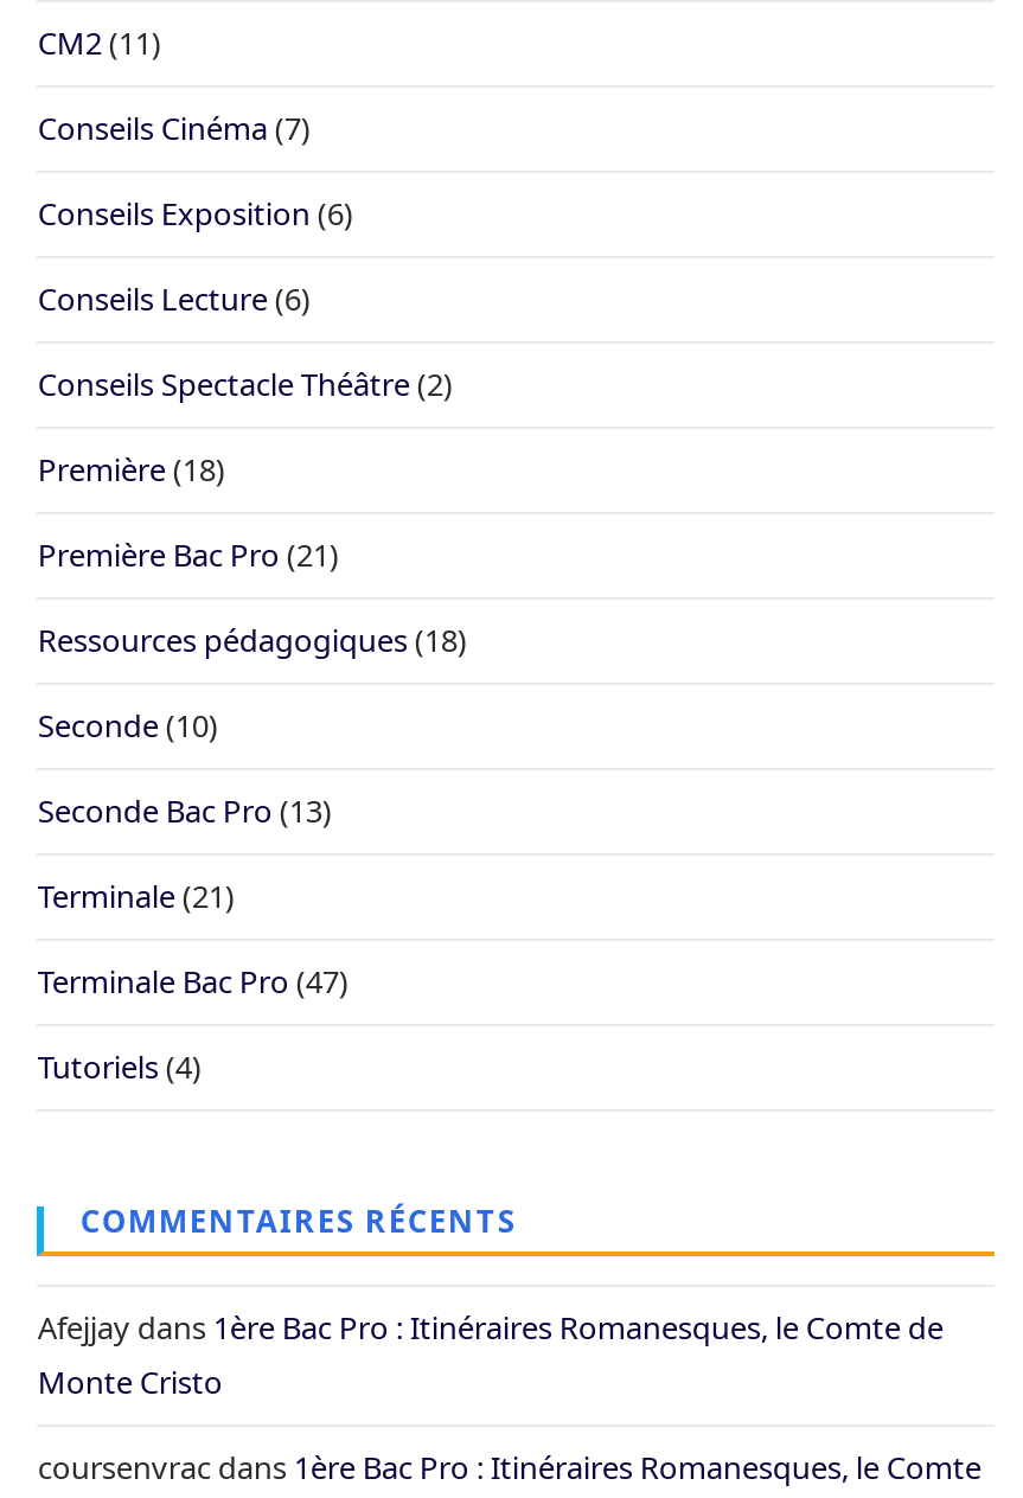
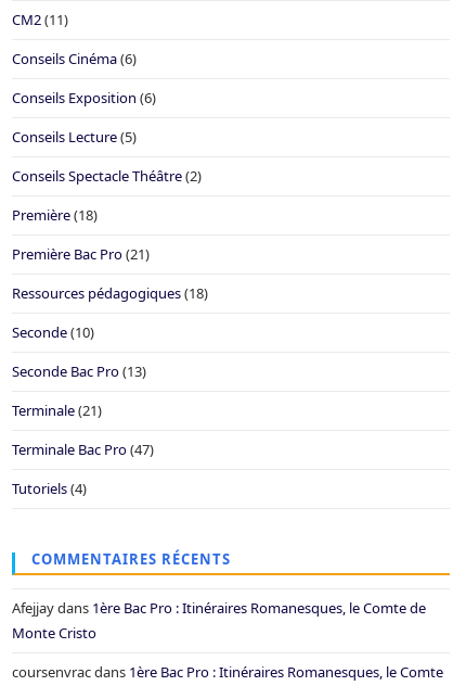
- Conseils Cinéma (7)
+ Conseils Cinéma (6)

- Conseils Lecture (6)
+ Conseils Lecture (5)
